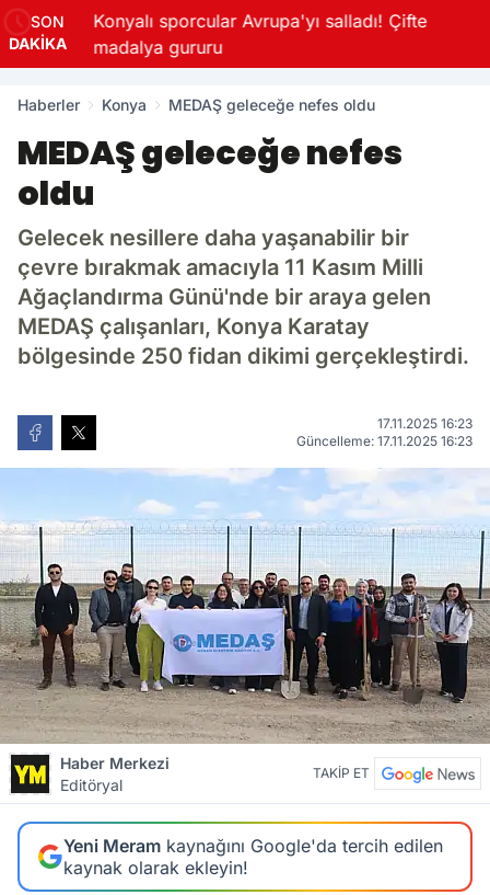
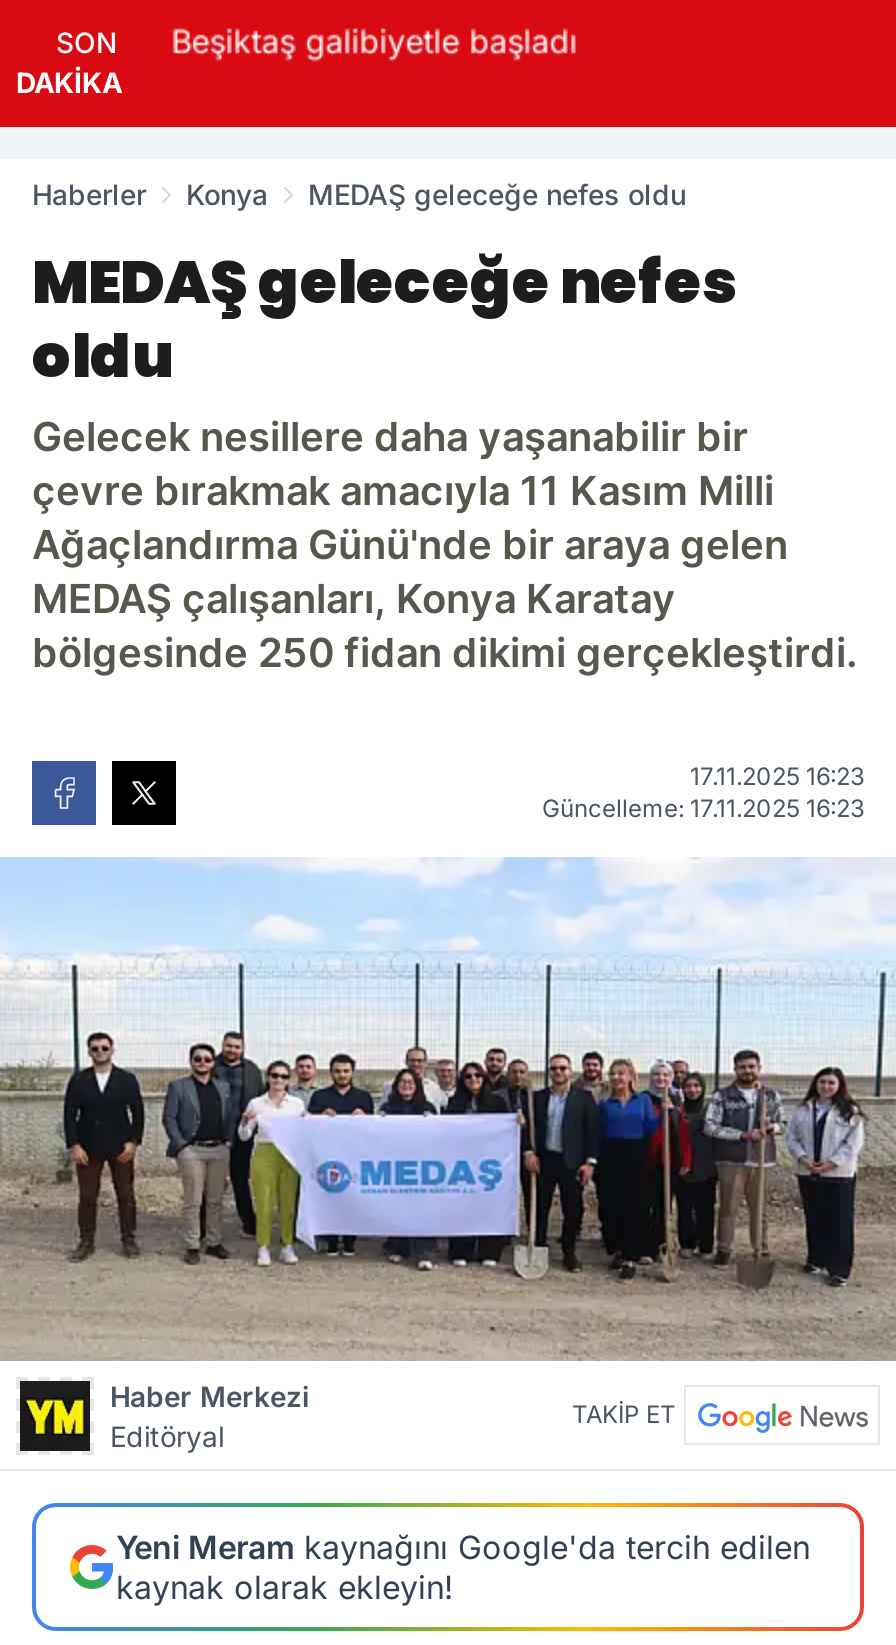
- Konyalı sporcular Avrupa'yı salladı! Çifte
- madalya gururu
+ Beşiktaş galibiyetle başladı
